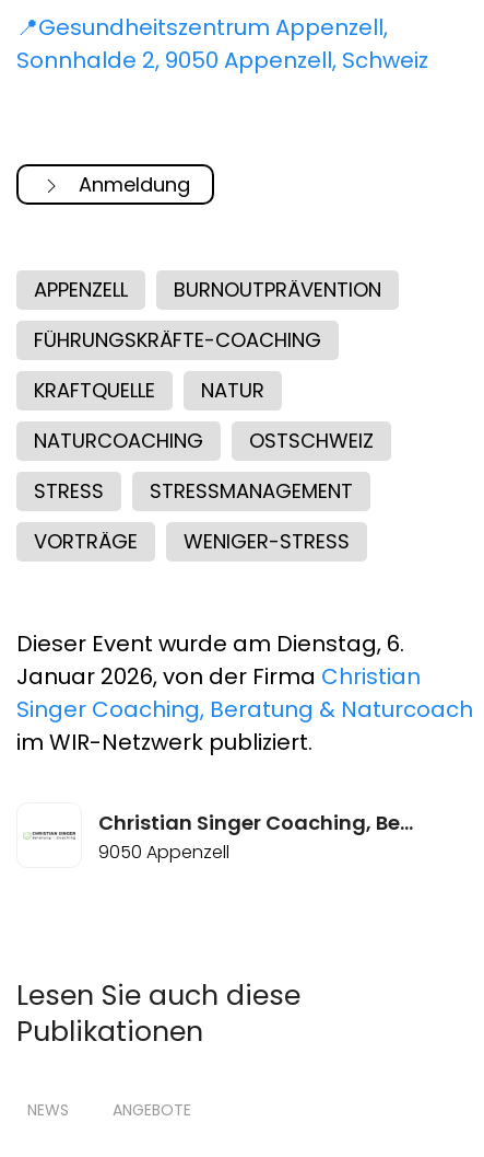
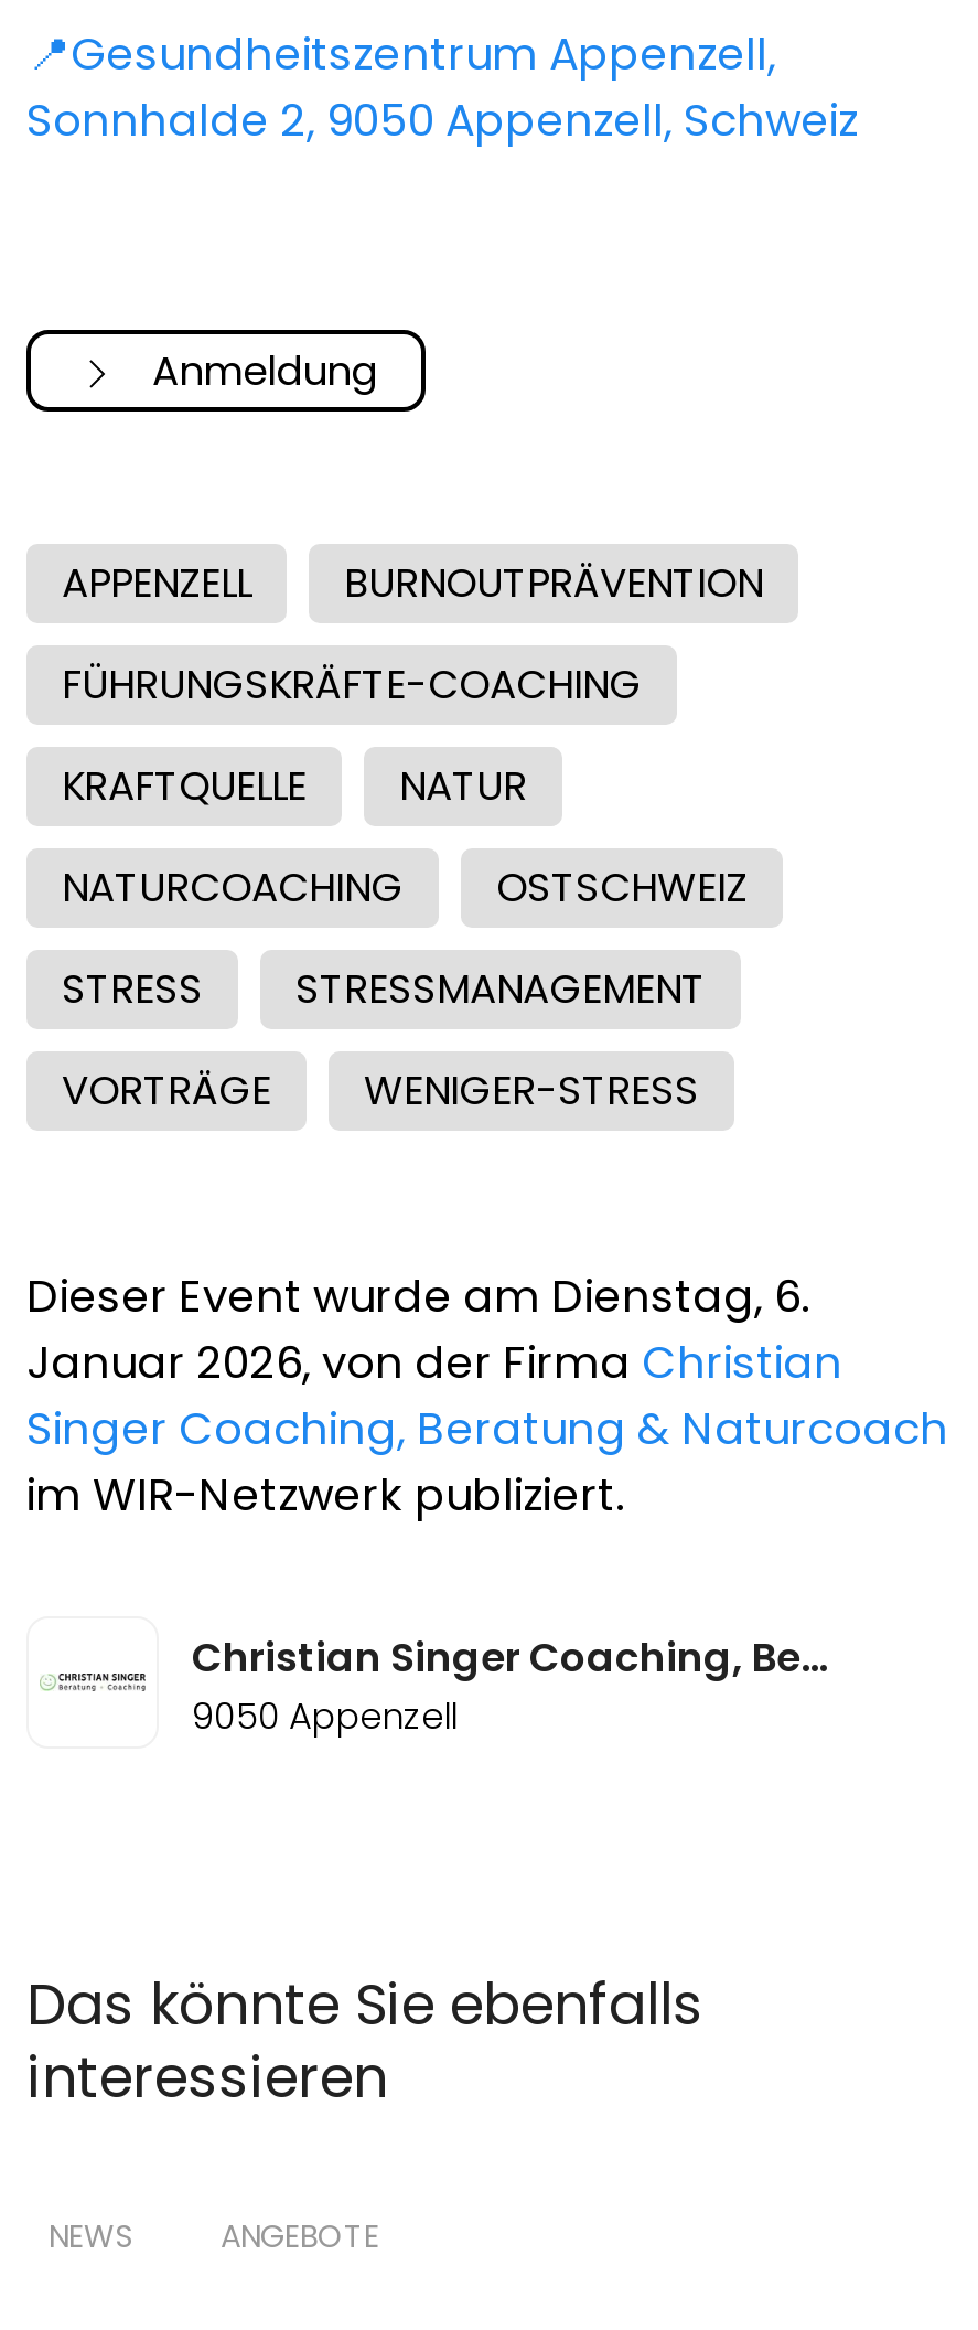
- Lesen Sie auch diese
- Publikationen
+ Das könnte Sie ebenfalls
+ interessieren
